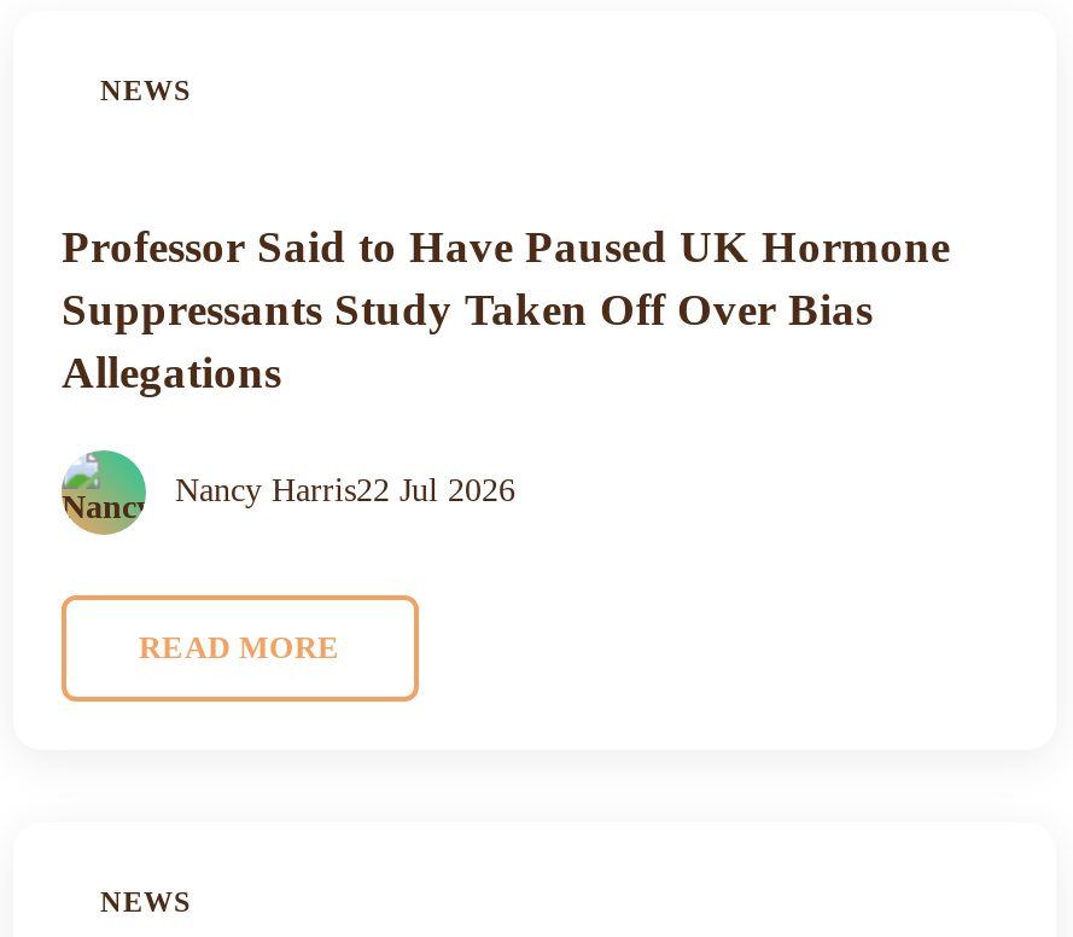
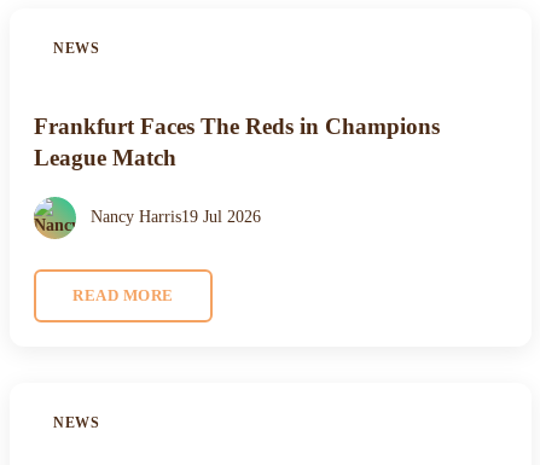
- Professor Said to Have Paused UK Hormone
- Suppressants Study Taken Off Over Bias
- Allegations
+ Frankfurt Faces The Reds in Champions
+ League Match

- Nancy Harris22 Jul 2026
+ Nancy Harris19 Jul 2026
